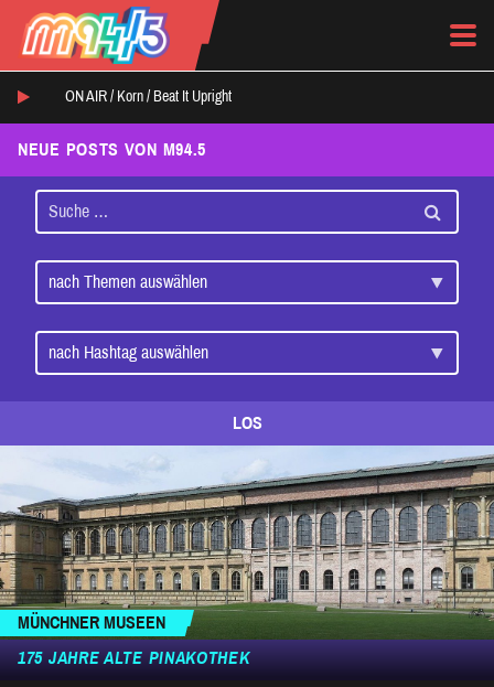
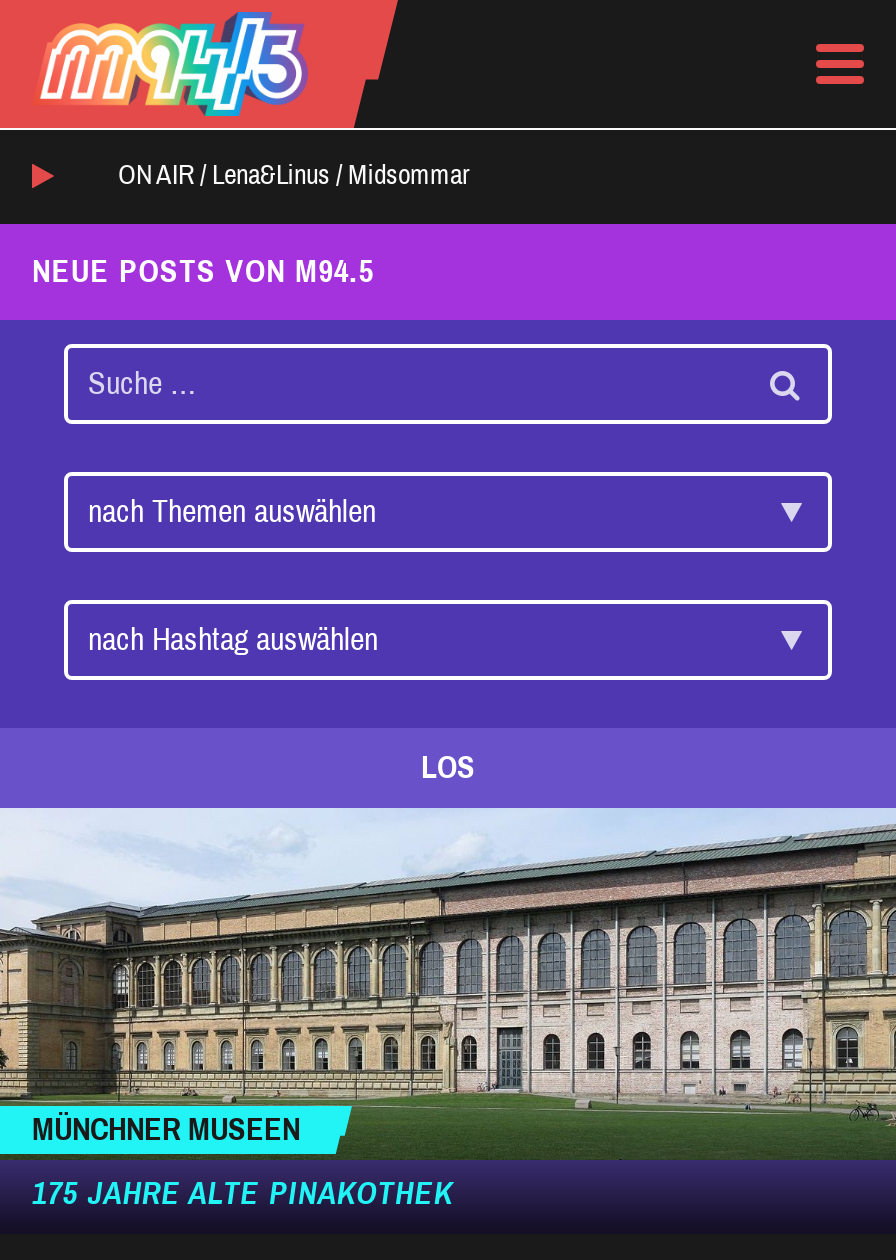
- ON AIR / Korn / Beat It Upright
+ ON AIR / Lena&Linus / Midsommar
